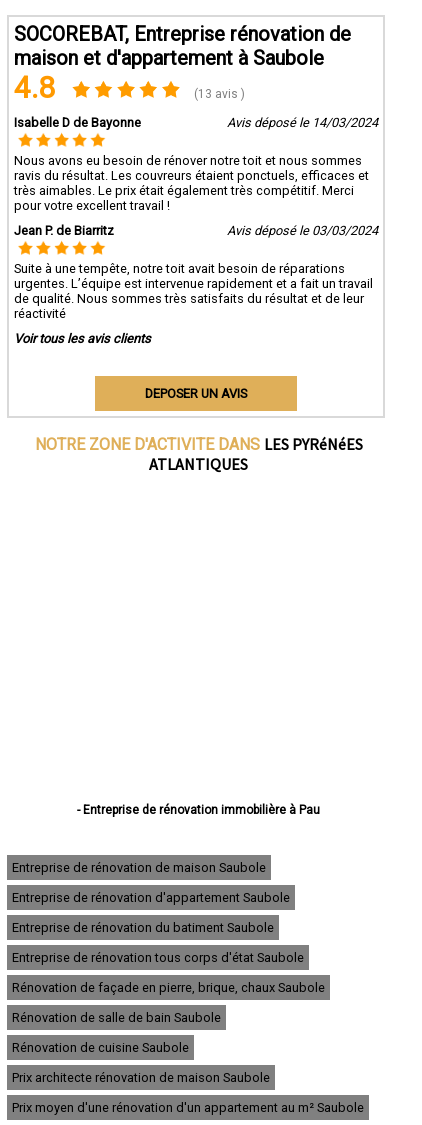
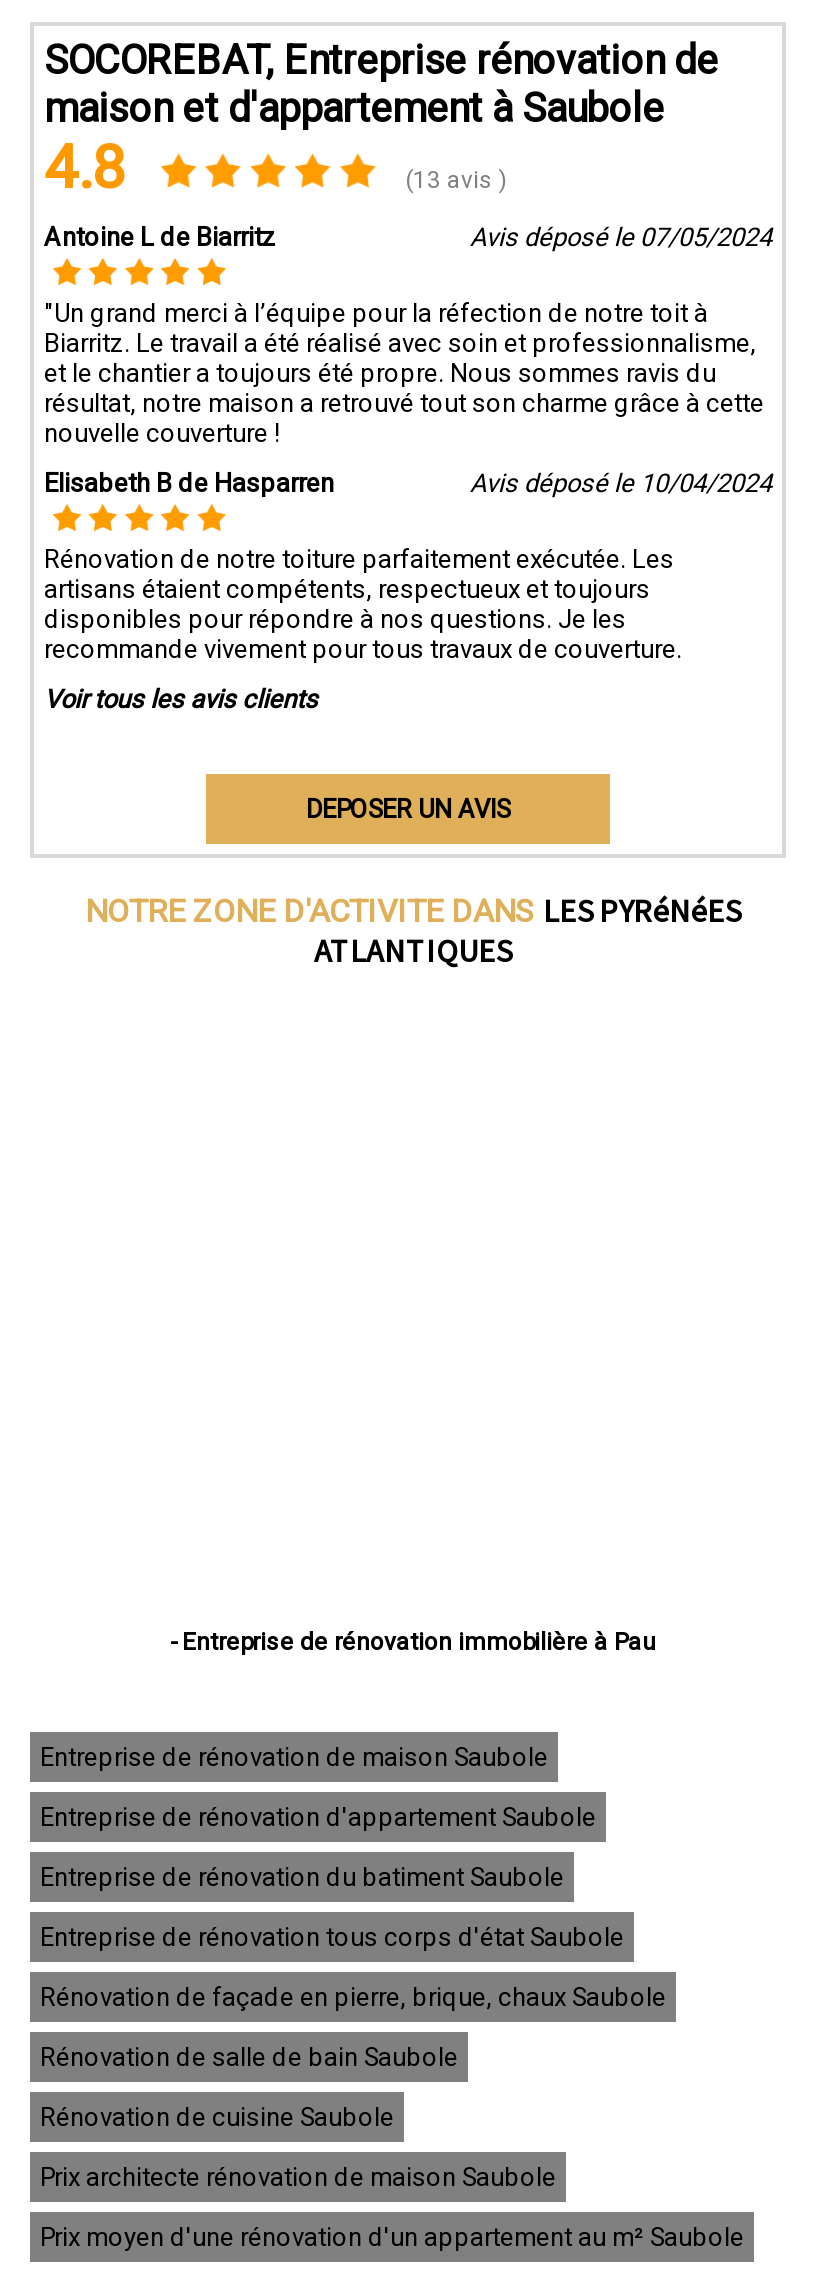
- Isabelle D de Bayonne
- Avis déposé le 14/03/2024
+ Antoine L de Biarritz
+ Avis déposé le 07/05/2024

- Nous avons eu besoin de rénover notre toit et nous sommes
- ravis du résultat. Les couvreurs étaient ponctuels, efficaces et
- très aimables. Le prix était également très compétitif. Merci
- pour votre excellent travail !
+ "Un grand merci à l’équipe pour la réfection de notre toit à
+ Biarritz. Le travail a été réalisé avec soin et professionnalisme,
+ et le chantier a toujours été propre. Nous sommes ravis du
+ résultat, notre maison a retrouvé tout son charme grâce à cette
+ nouvelle couverture !

- Jean P. de Biarritz
- Avis déposé le 03/03/2024
+ Elisabeth B de Hasparren
+ Avis déposé le 10/04/2024

- Suite à une tempête, notre toit avait besoin de réparations
- urgentes. L’équipe est intervenue rapidement et a fait un travail
- de qualité. Nous sommes très satisfaits du résultat et de leur
- réactivité
+ Rénovation de notre toiture parfaitement exécutée. Les
+ artisans étaient compétents, respectueux et toujours
+ disponibles pour répondre à nos questions. Je les
+ recommande vivement pour tous travaux de couverture.
